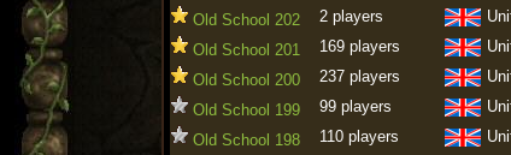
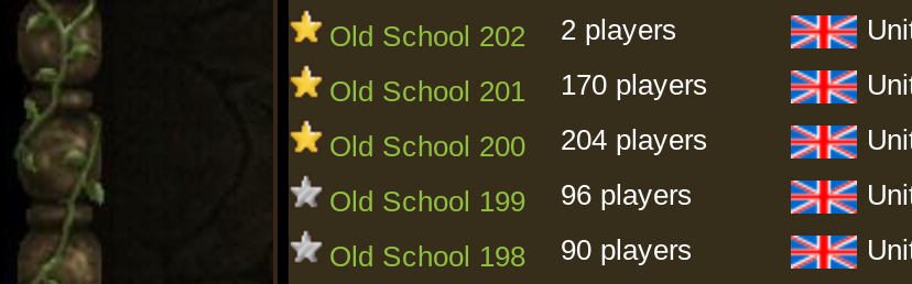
- Old School 201 169 players
+ Old School 201 170 players

- Old School 200 237 players
+ Old School 200 204 players

- Old School 199 99 players
+ Old School 199 96 players

- Old School 198 110 players
+ Old School 198 90 players
